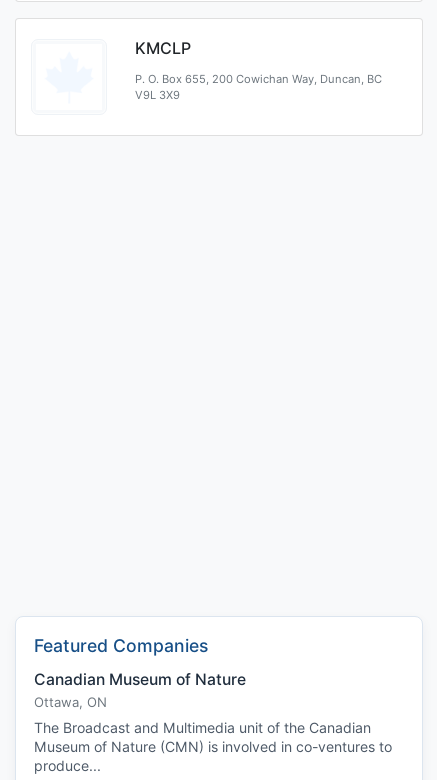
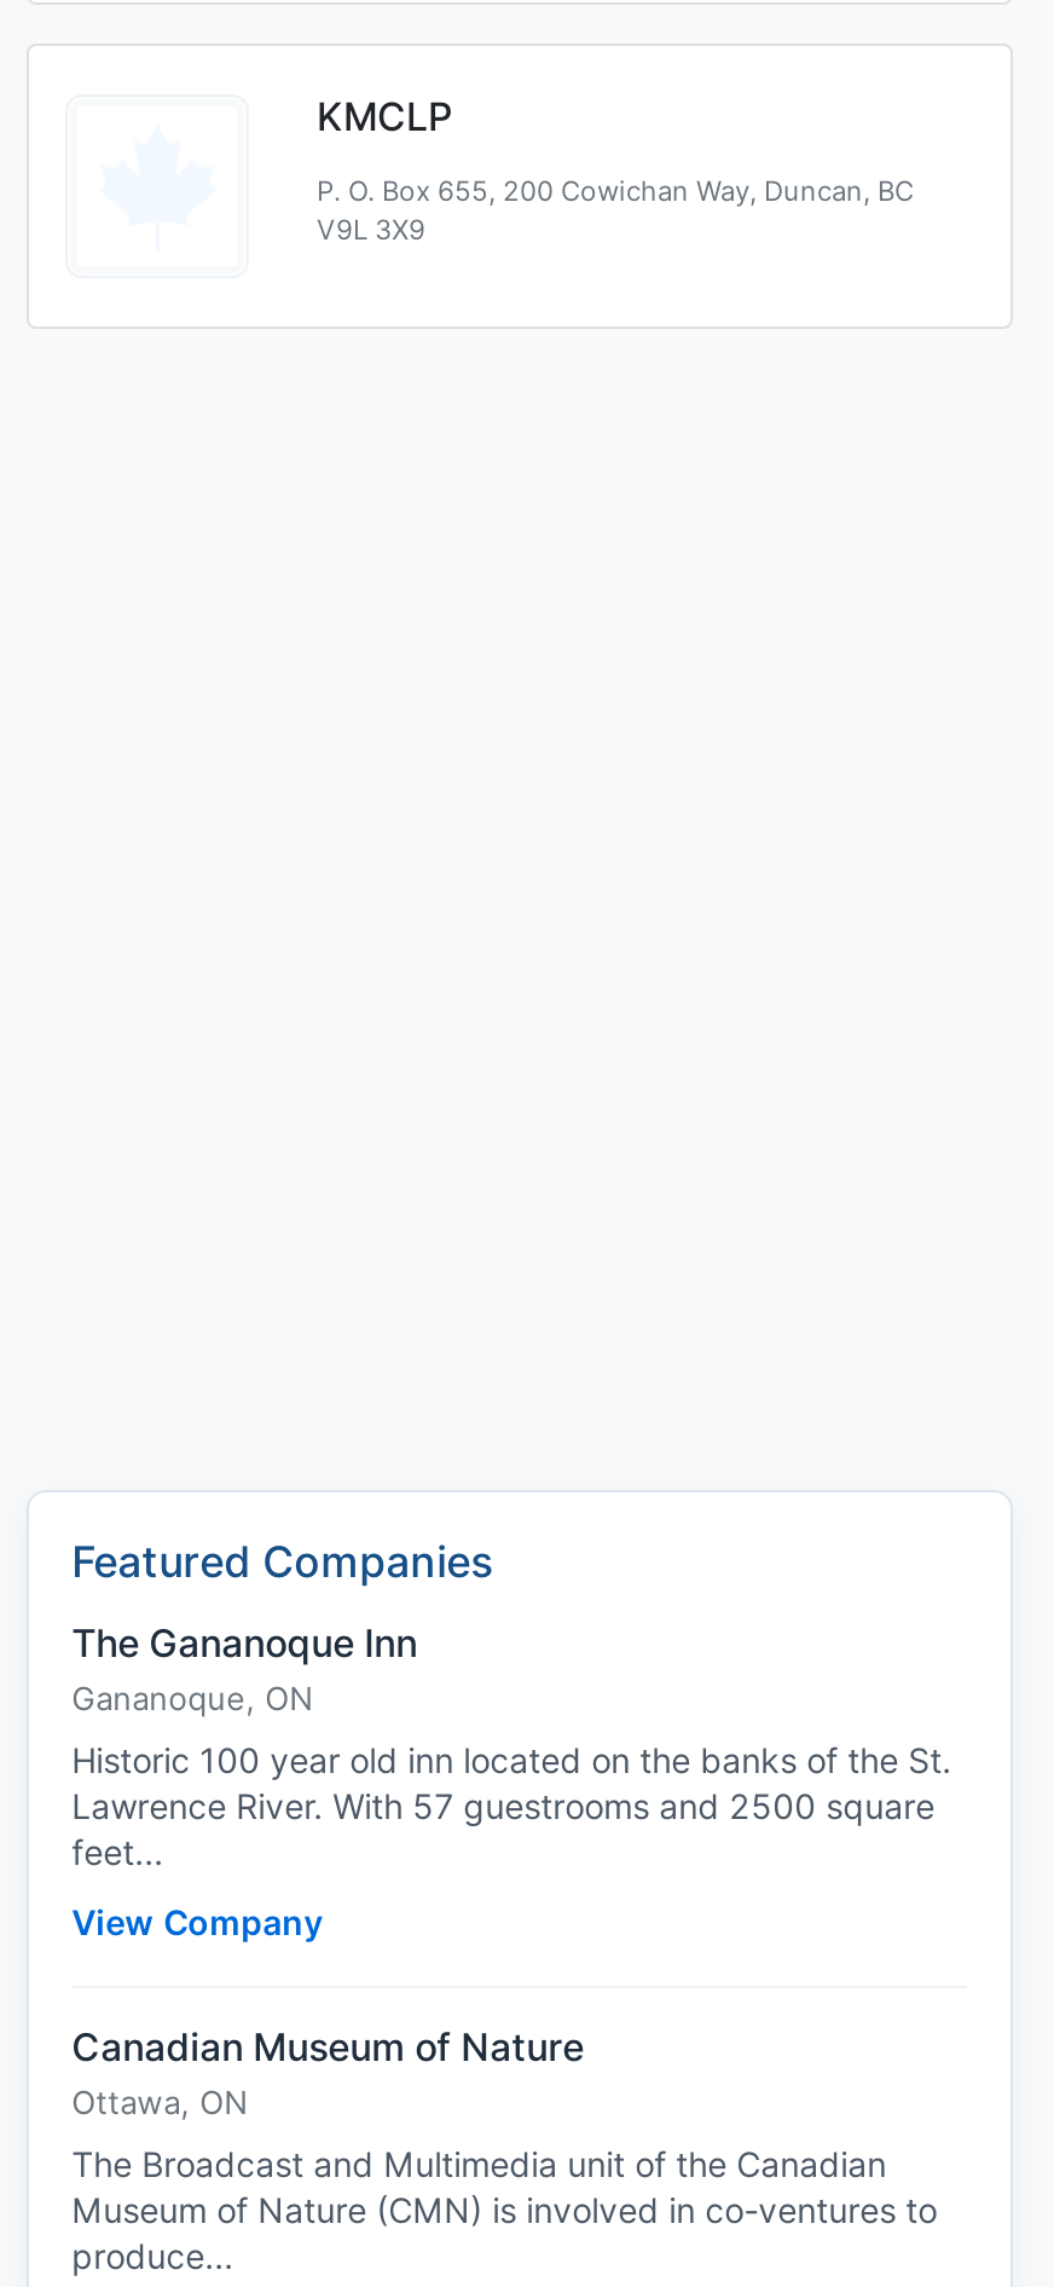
+ The Gananoque Inn
+ Gananoque, ON
+ Historic 100 year old inn located on the banks of the St.
+ Lawrence River. With 57 guestrooms and 2500 square
+ feet...
+ View Company
